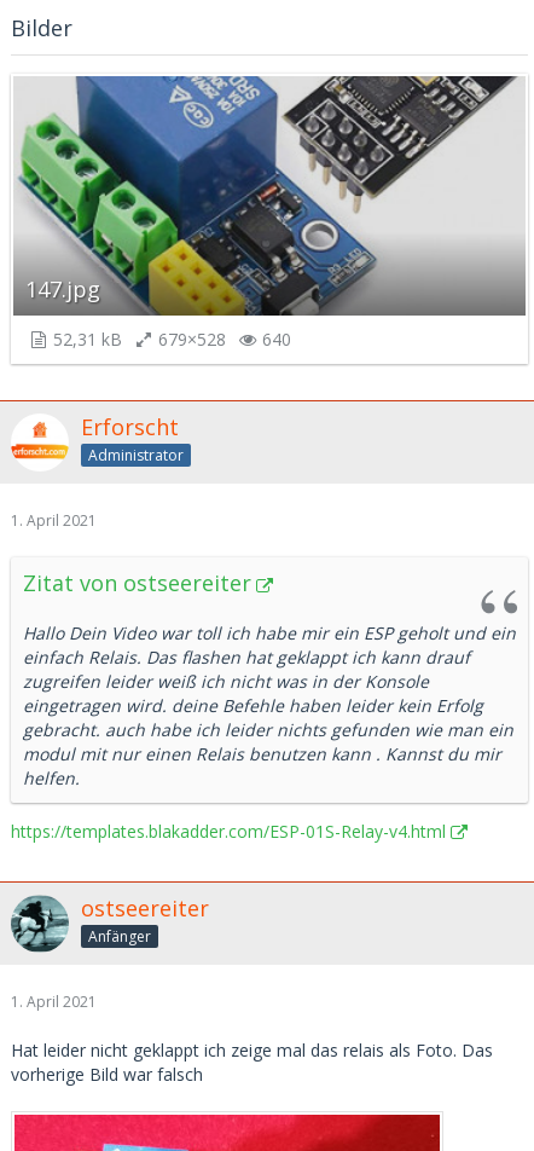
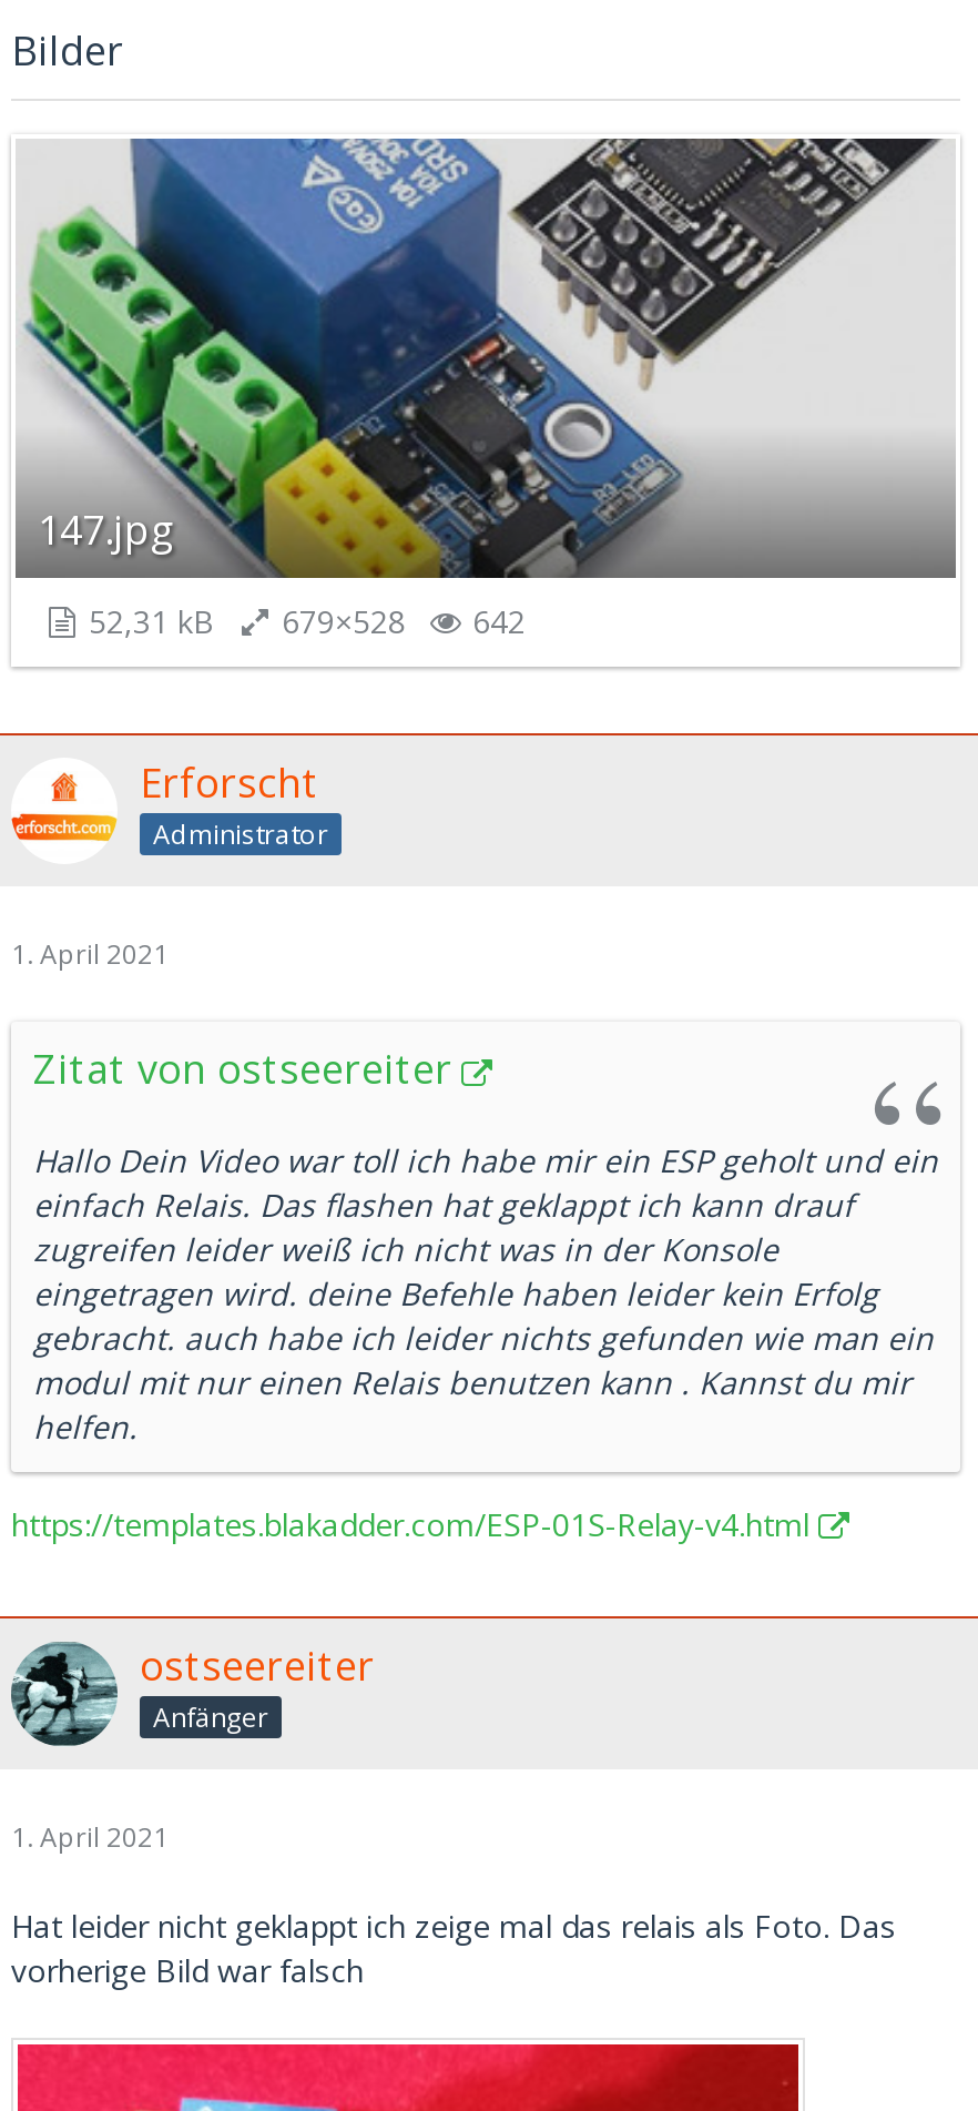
- 640
+ 642
